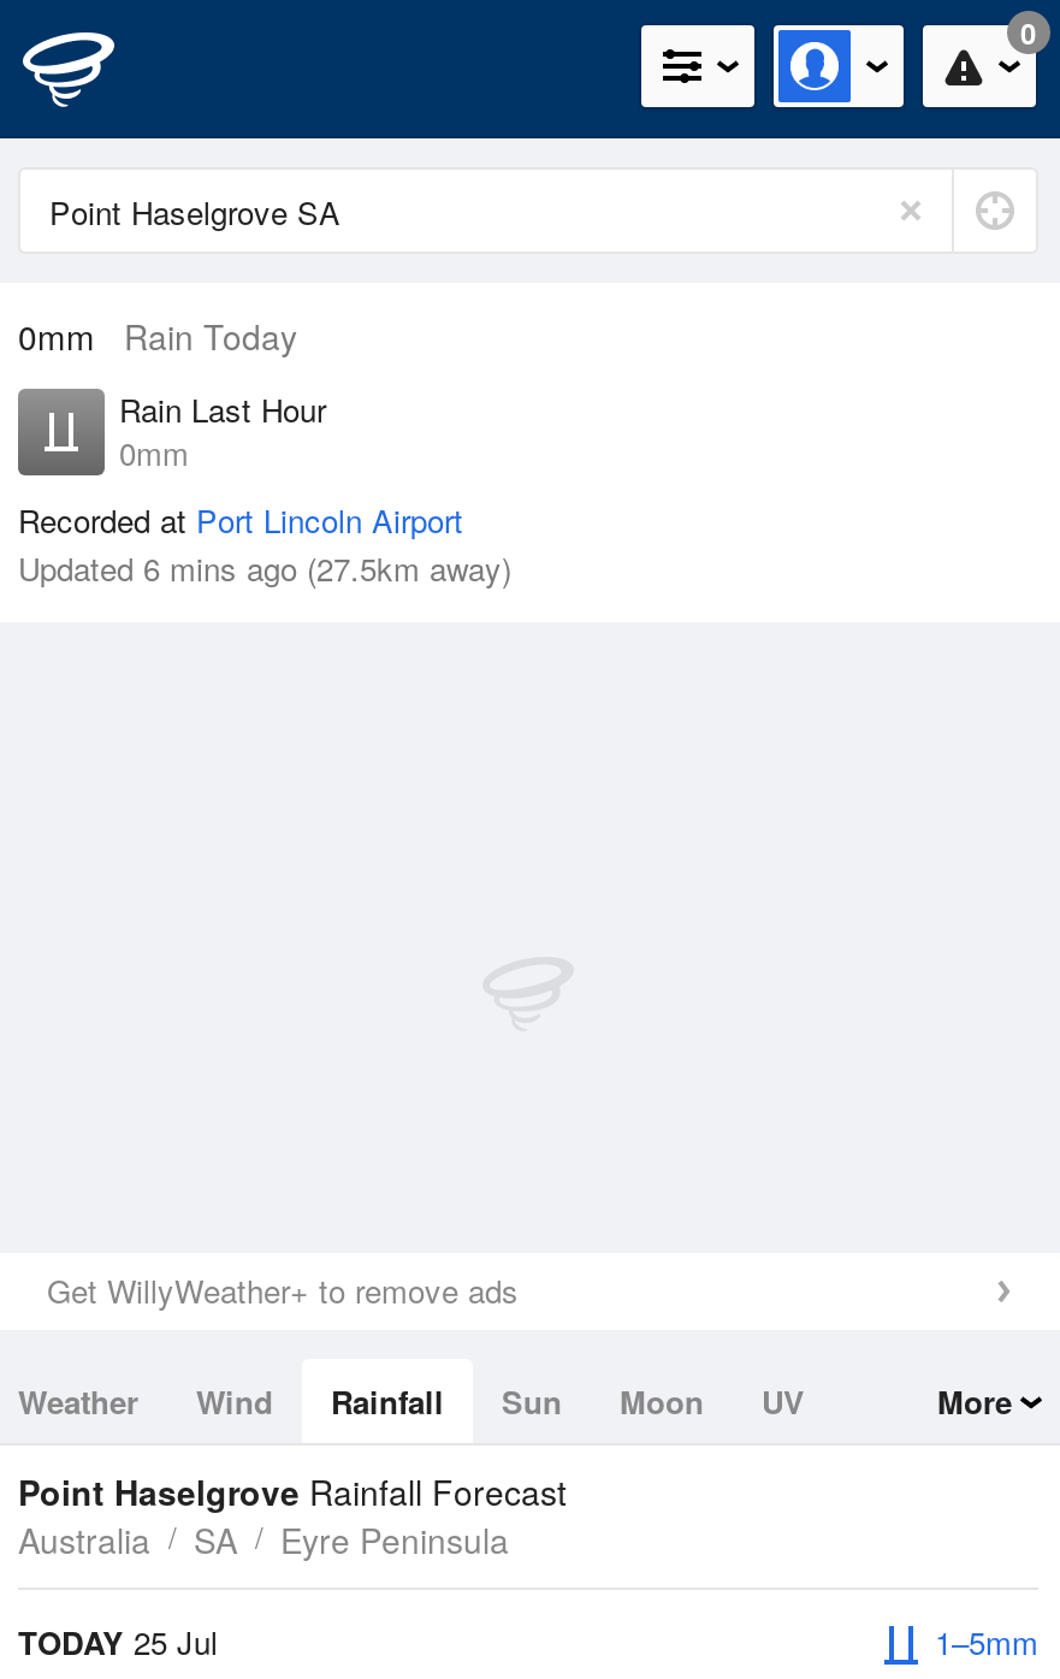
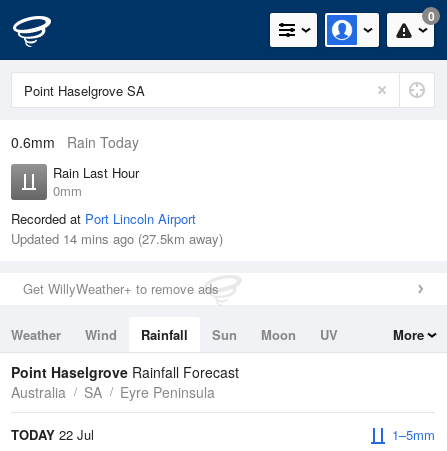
- 0mm Rain Today
+ 0.6mm Rain Today

- Updated 6 mins ago (27.5km away)
+ Updated 14 mins ago (27.5km away)

- TODAY 25 Jul
+ TODAY 22 Jul
